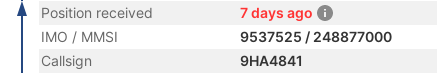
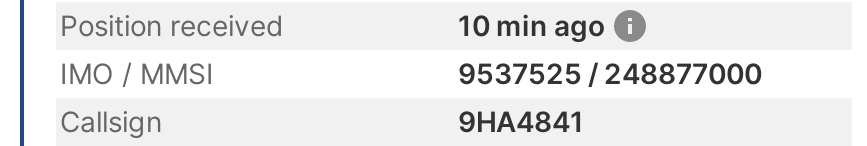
- 7 days ago
+ 10 min ago
